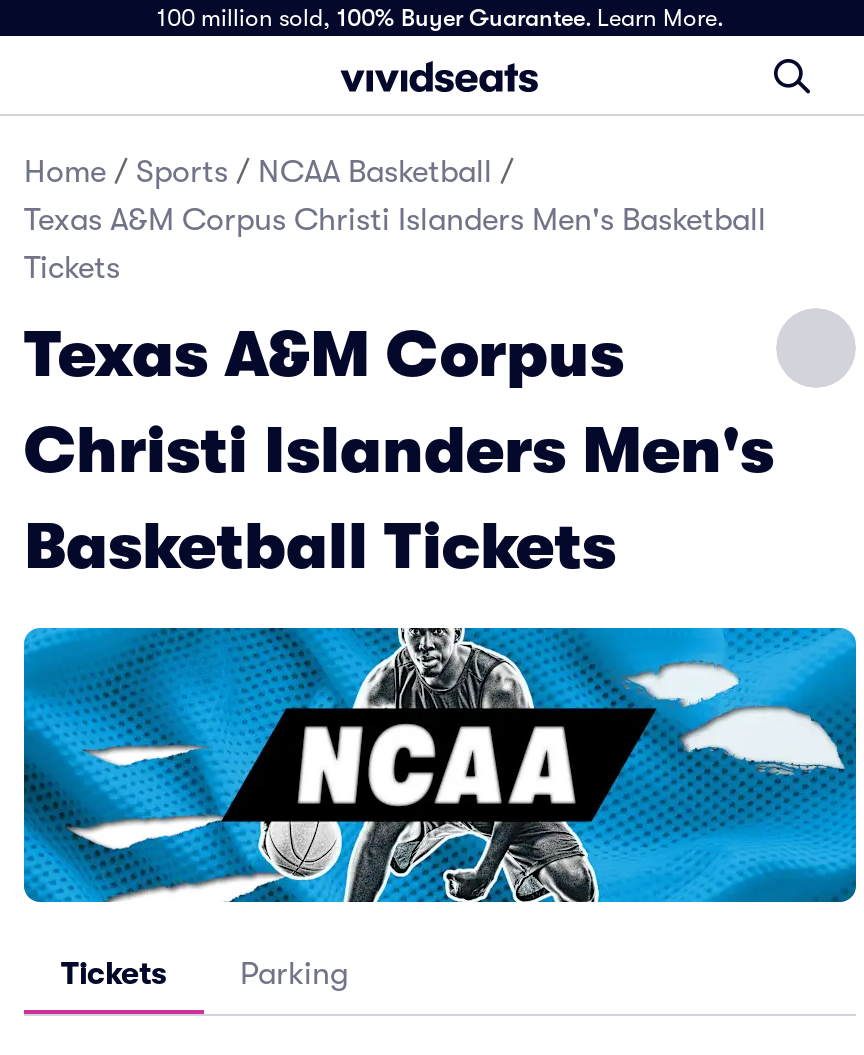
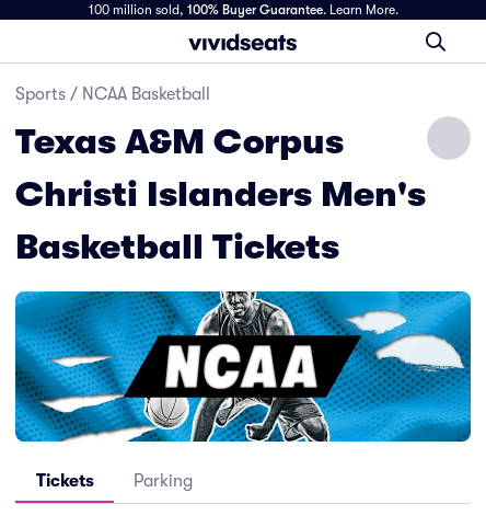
- Home / Sports / NCAA Basketball /
- Texas A&M Corpus Christi Islanders Men's Basketball
- Tickets
+ Sports / NCAA Basketball
